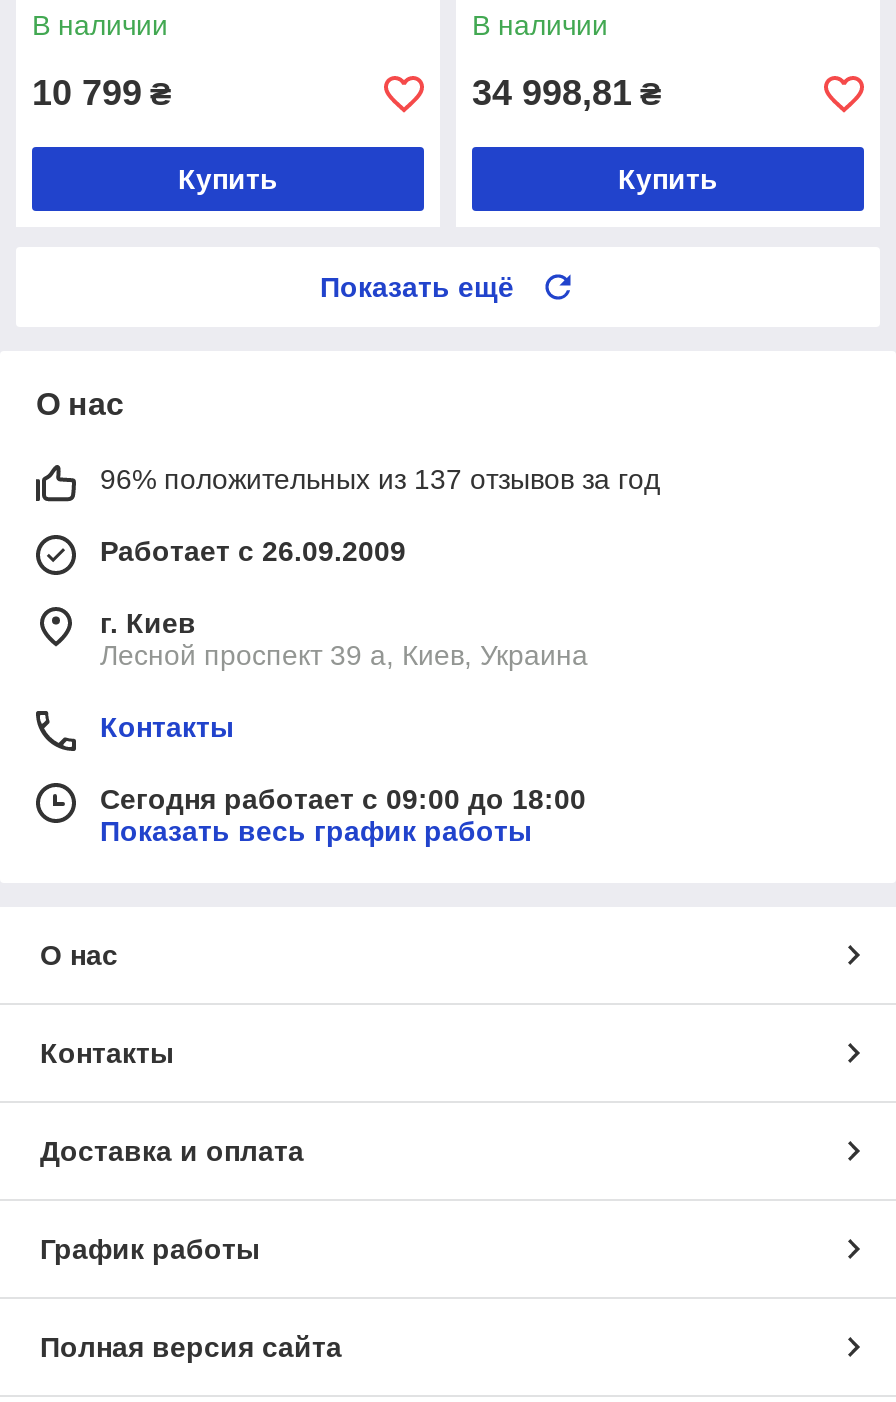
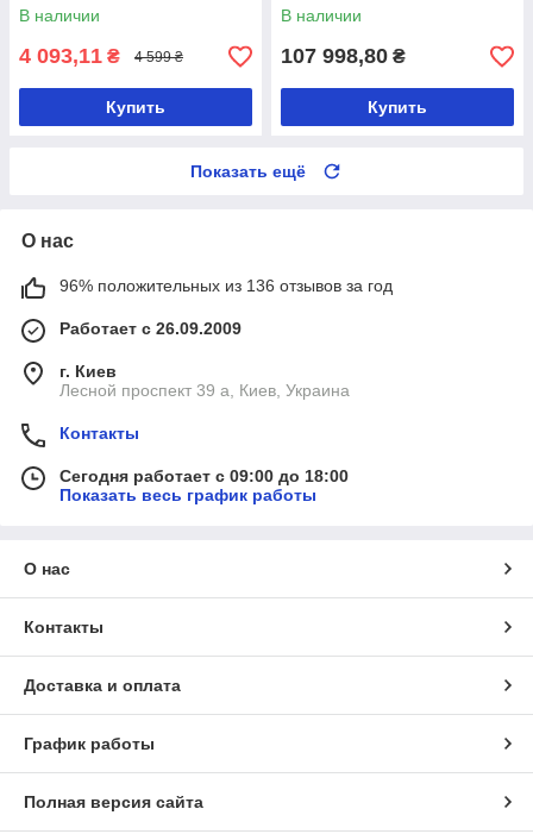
- 10 799 ₴
+ 4 093,11 ₴
+ 4 599 ₴

- 34 998,81 ₴
+ 107 998,80 ₴

- 96% положительных из 137 отзывов за год
+ 96% положительных из 136 отзывов за год
